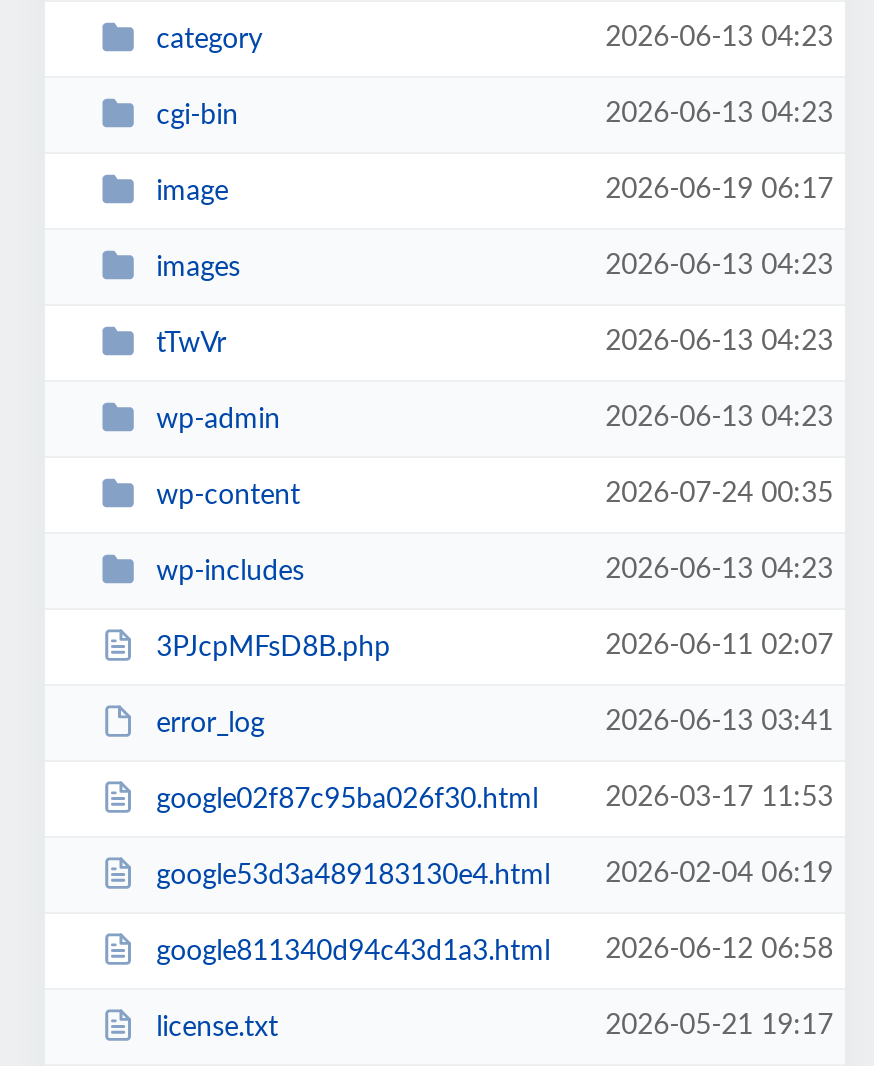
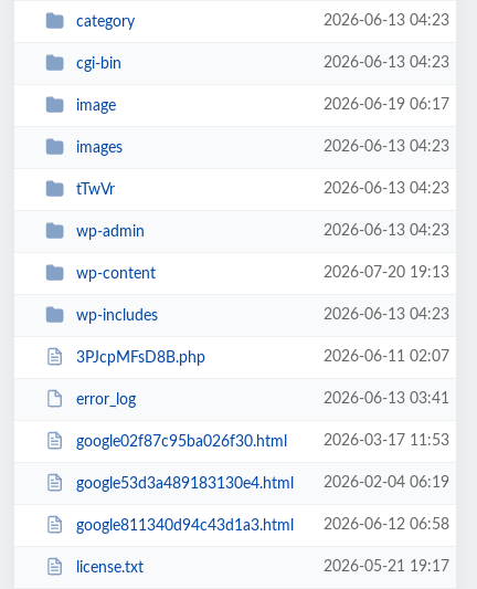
- 2026-07-24 00:35
+ 2026-07-20 19:13
